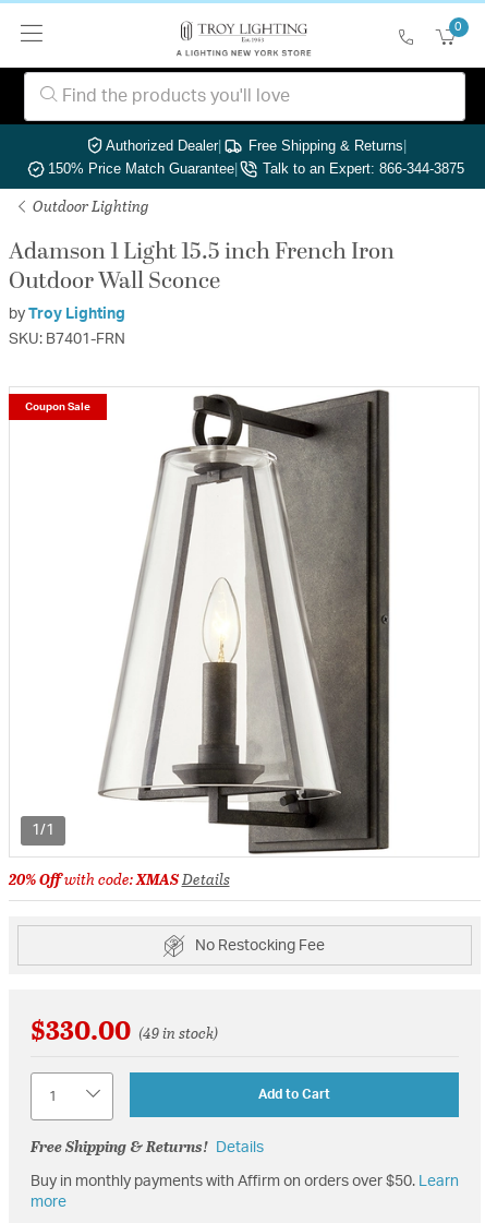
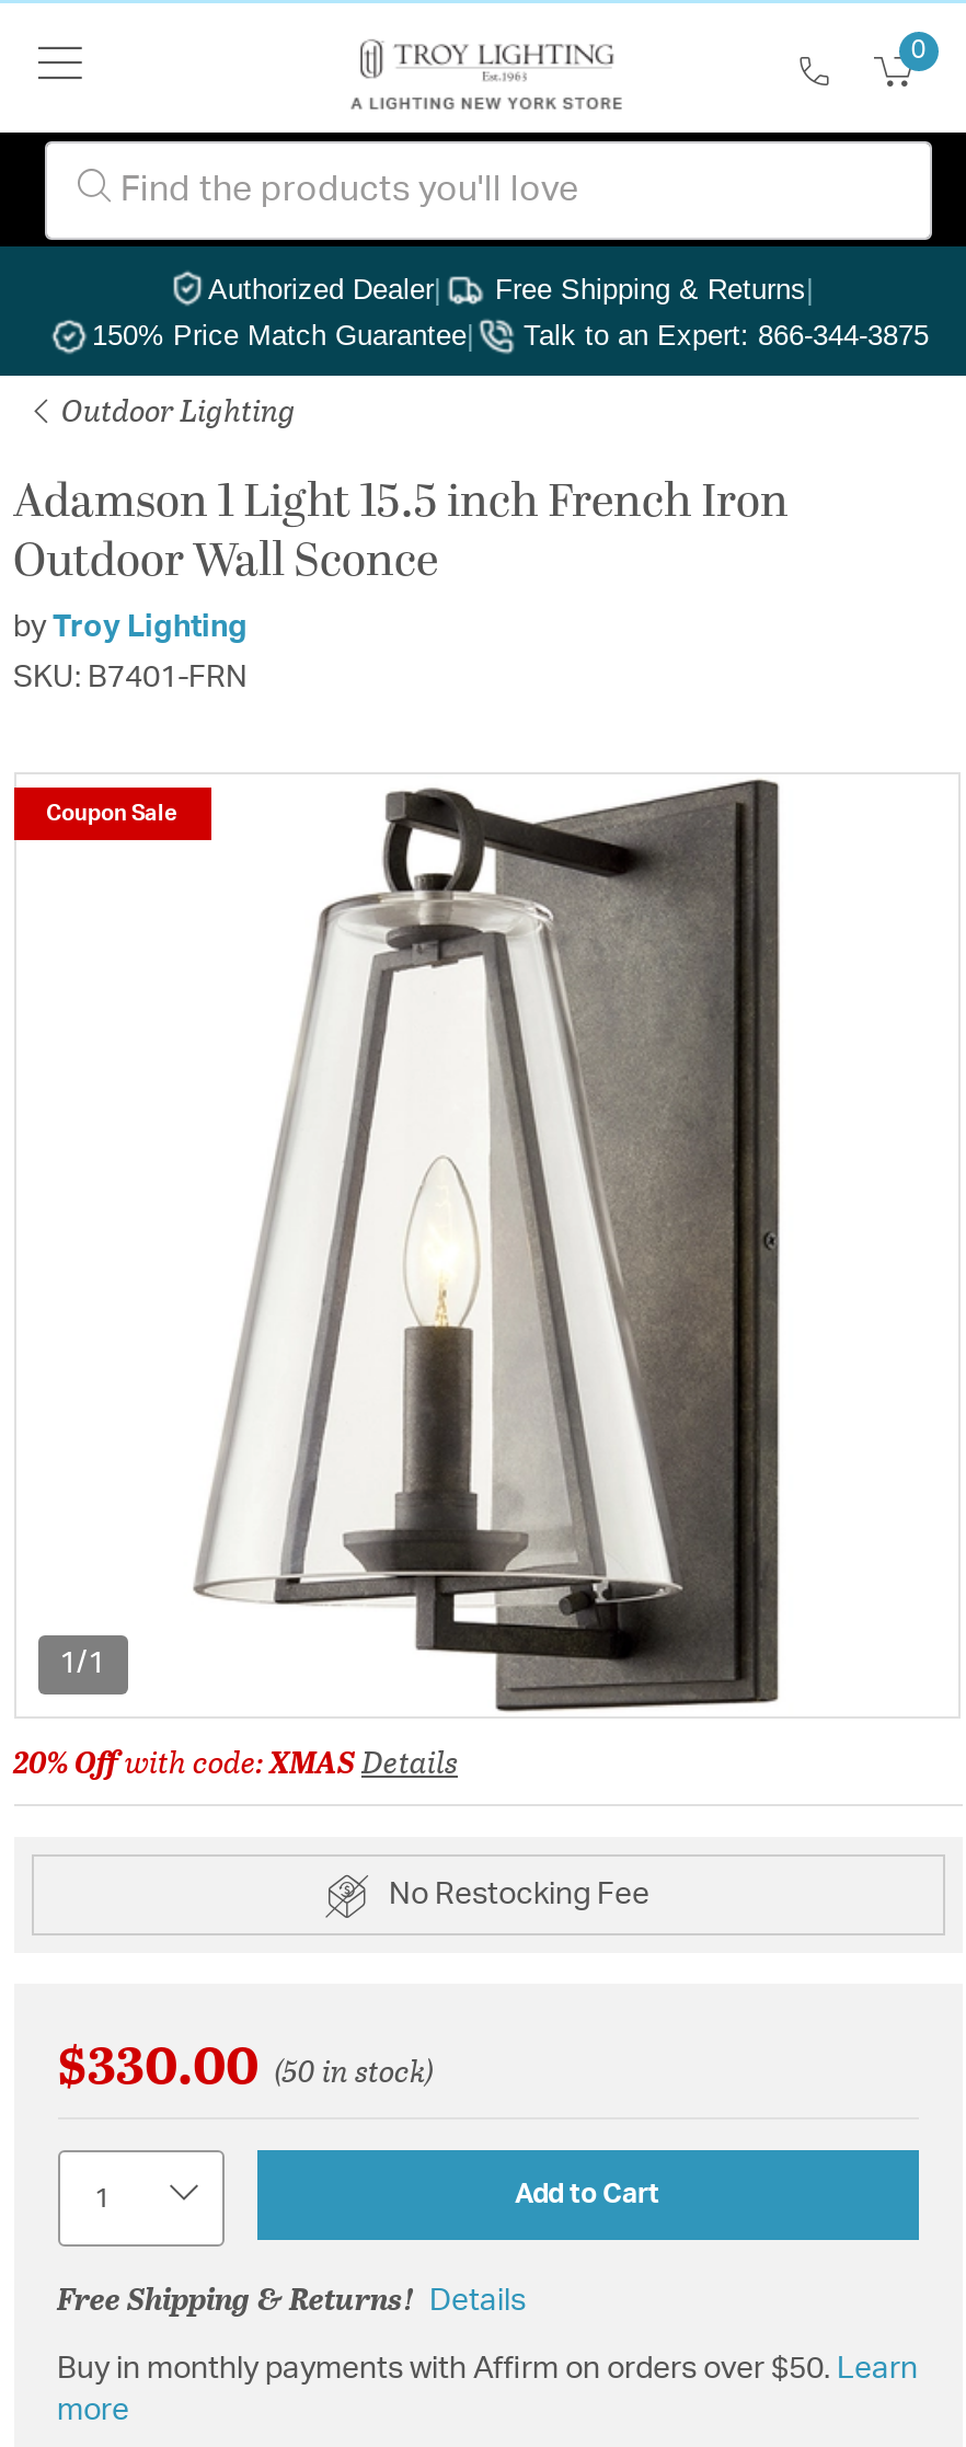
- $330.00 (49 in stock)
+ $330.00 (50 in stock)
